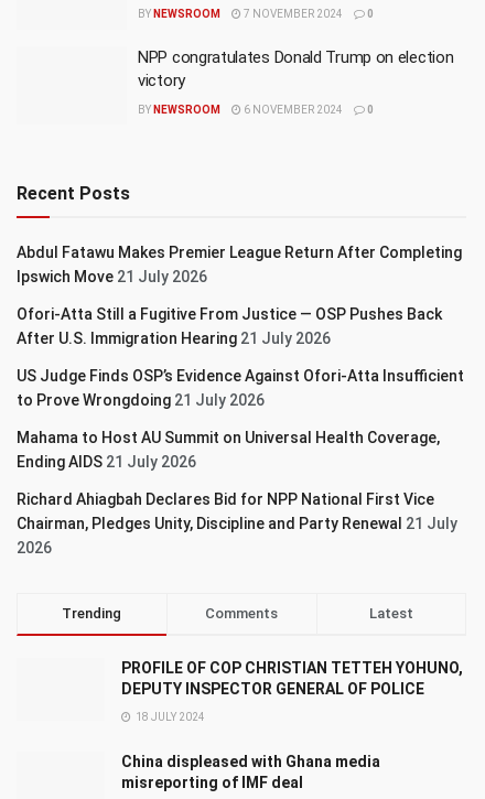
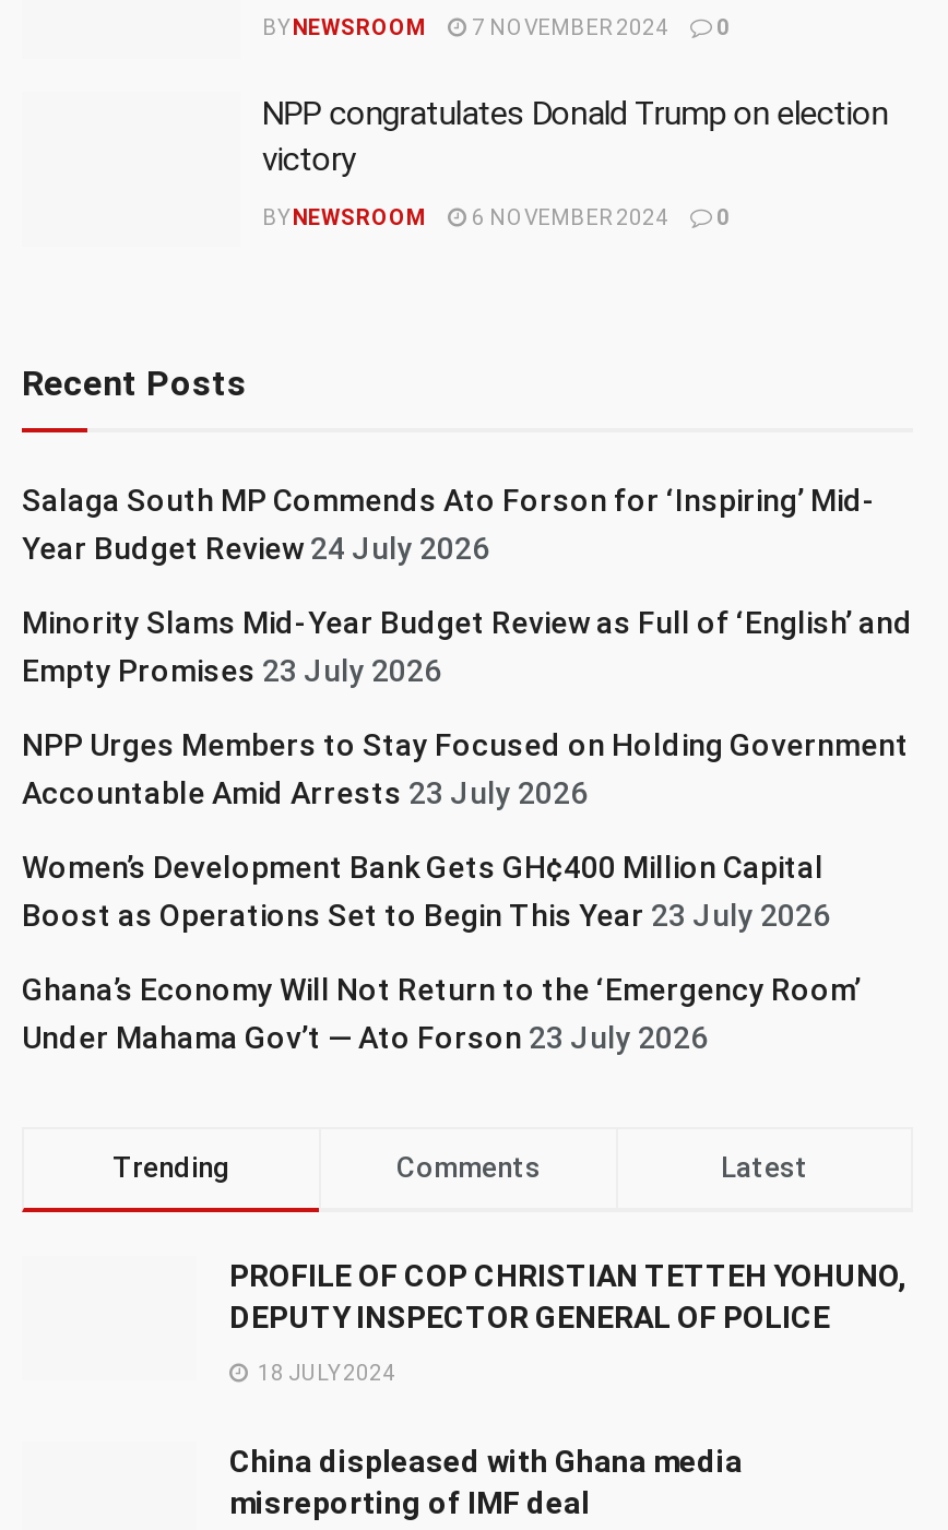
- Abdul Fatawu Makes Premier League Return After Completing
- Ipswich Move 21 July 2026
+ Salaga South MP Commends Ato Forson for ‘Inspiring’ Mid-
+ Year Budget Review 24 July 2026

- Ofori-Atta Still a Fugitive From Justice — OSP Pushes Back
- After U.S. Immigration Hearing 21 July 2026
+ Minority Slams Mid-Year Budget Review as Full of ‘English’ and
+ Empty Promises 23 July 2026

- US Judge Finds OSP’s Evidence Against Ofori-Atta Insufficient
- to Prove Wrongdoing 21 July 2026
+ NPP Urges Members to Stay Focused on Holding Government
+ Accountable Amid Arrests 23 July 2026

- Mahama to Host AU Summit on Universal Health Coverage,
- Ending AIDS 21 July 2026
+ Women’s Development Bank Gets GH¢400 Million Capital
+ Boost as Operations Set to Begin This Year 23 July 2026

- Richard Ahiagbah Declares Bid for NPP National First Vice
- Chairman, Pledges Unity, Discipline and Party Renewal 21 July
- 2026
+ Ghana’s Economy Will Not Return to the ‘Emergency Room’
+ Under Mahama Gov’t — Ato Forson 23 July 2026
